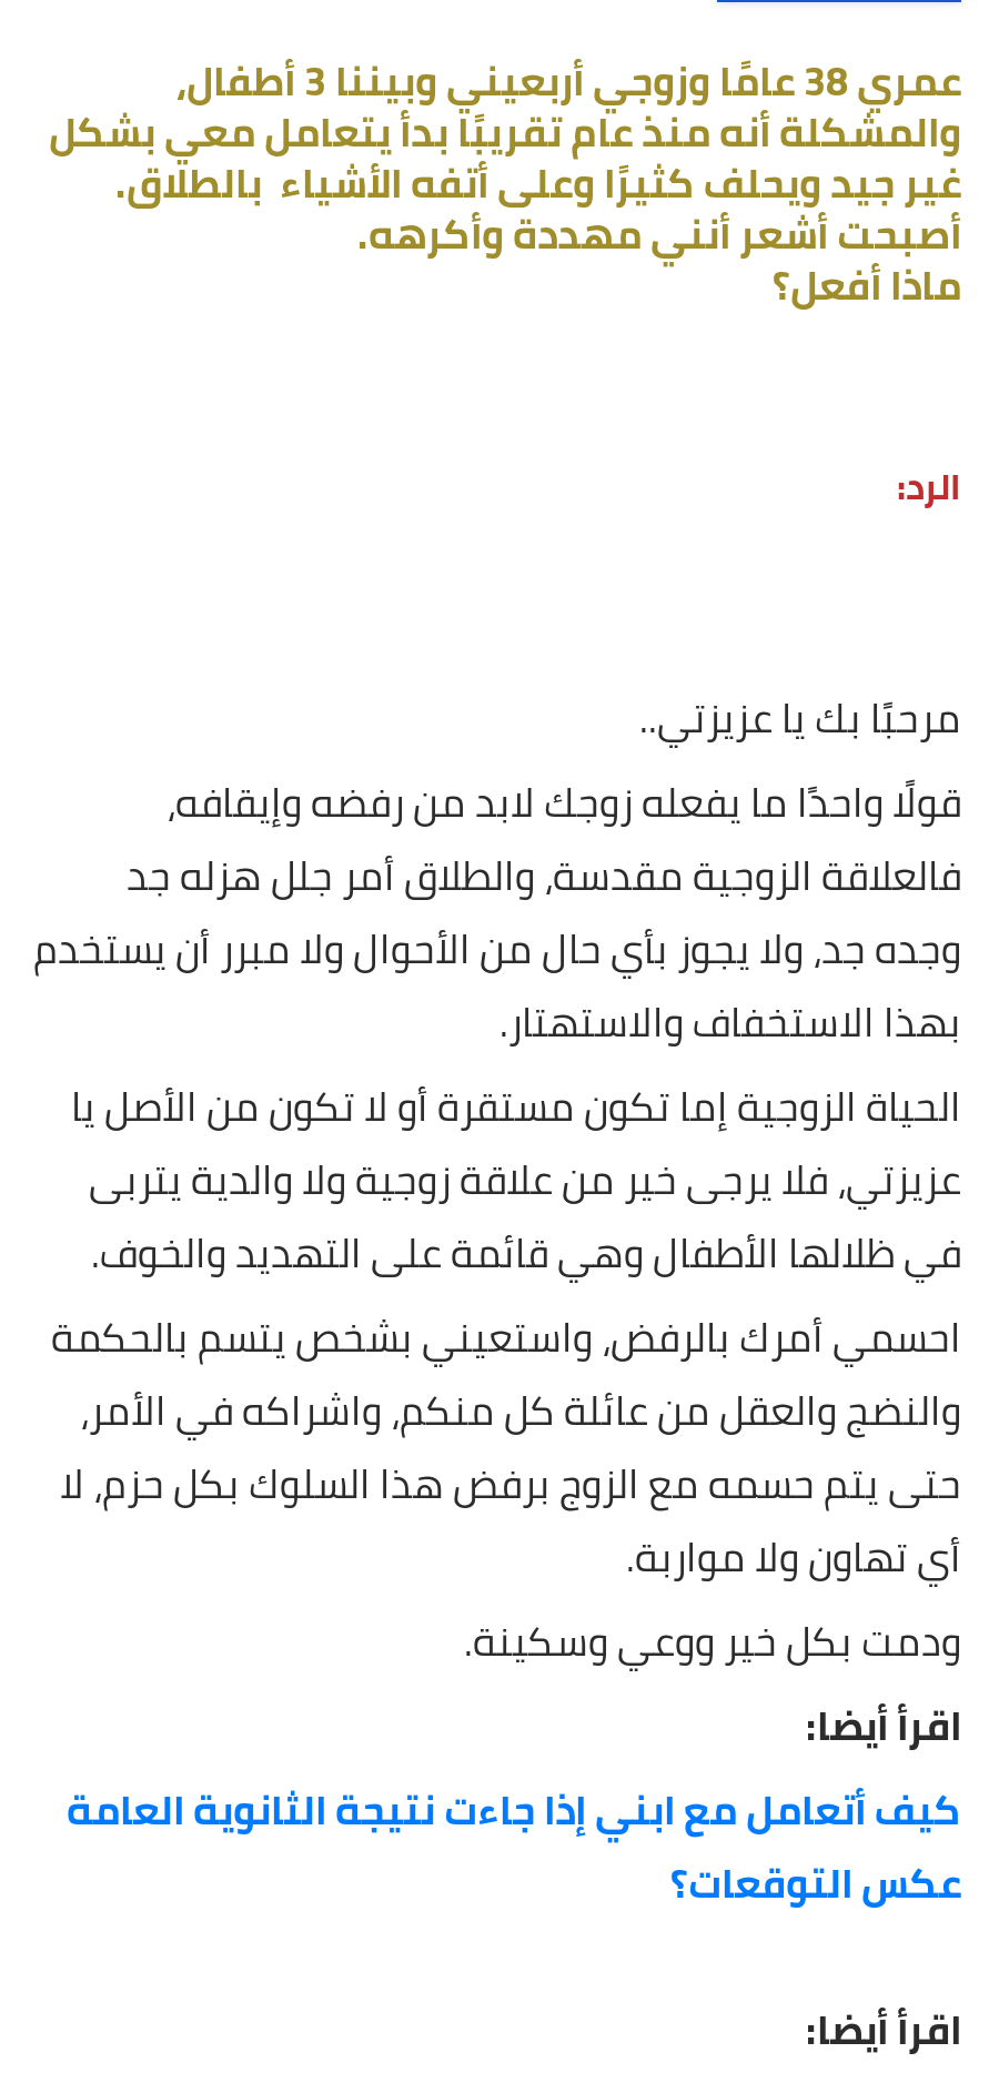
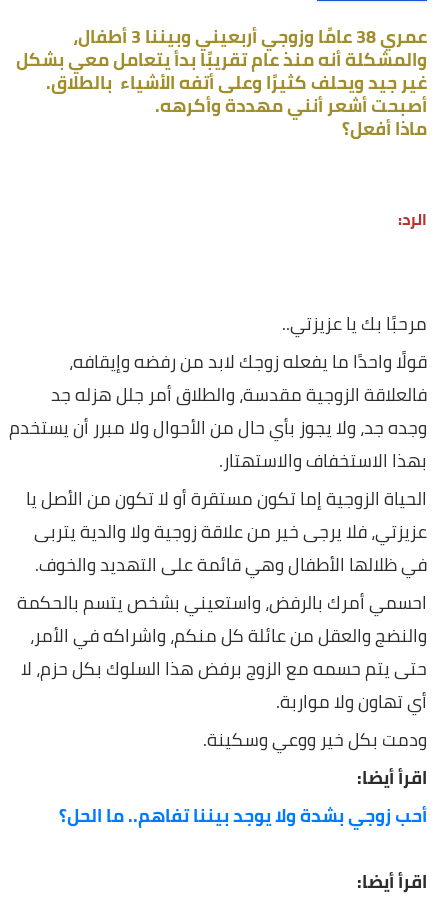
- كيف أتعامل مع ابني إذا جاءت نتيجة الثانوية العامة
- عكس التوقعات؟
+ أحب زوجي بشدة ولا يوجد بيننا تفاهم.. ما الحل؟
